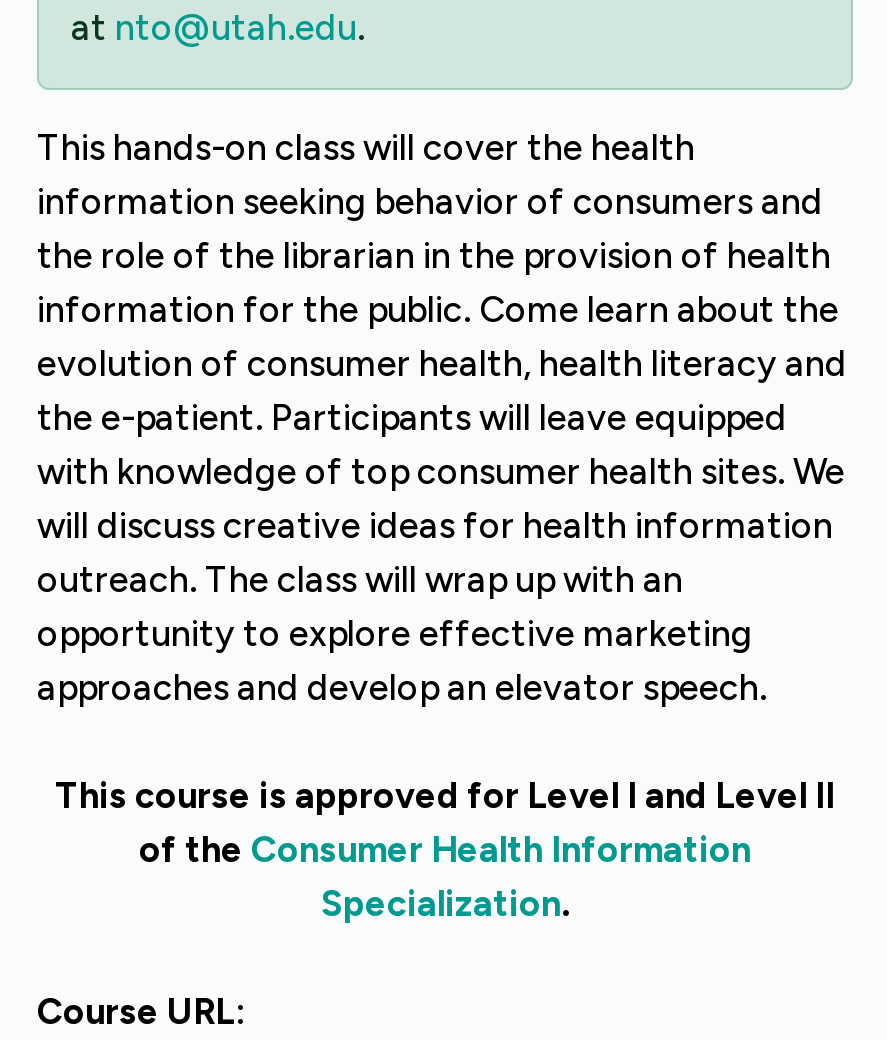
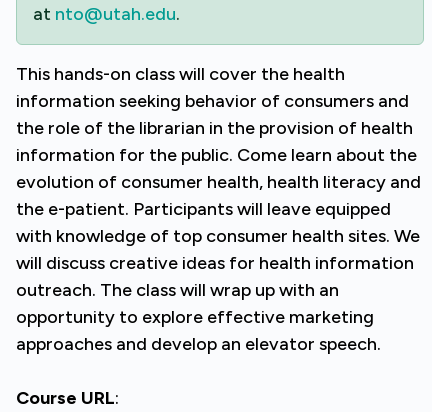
- This course is approved for Level I and Level II
- of the Consumer Health Information
- Specialization.
